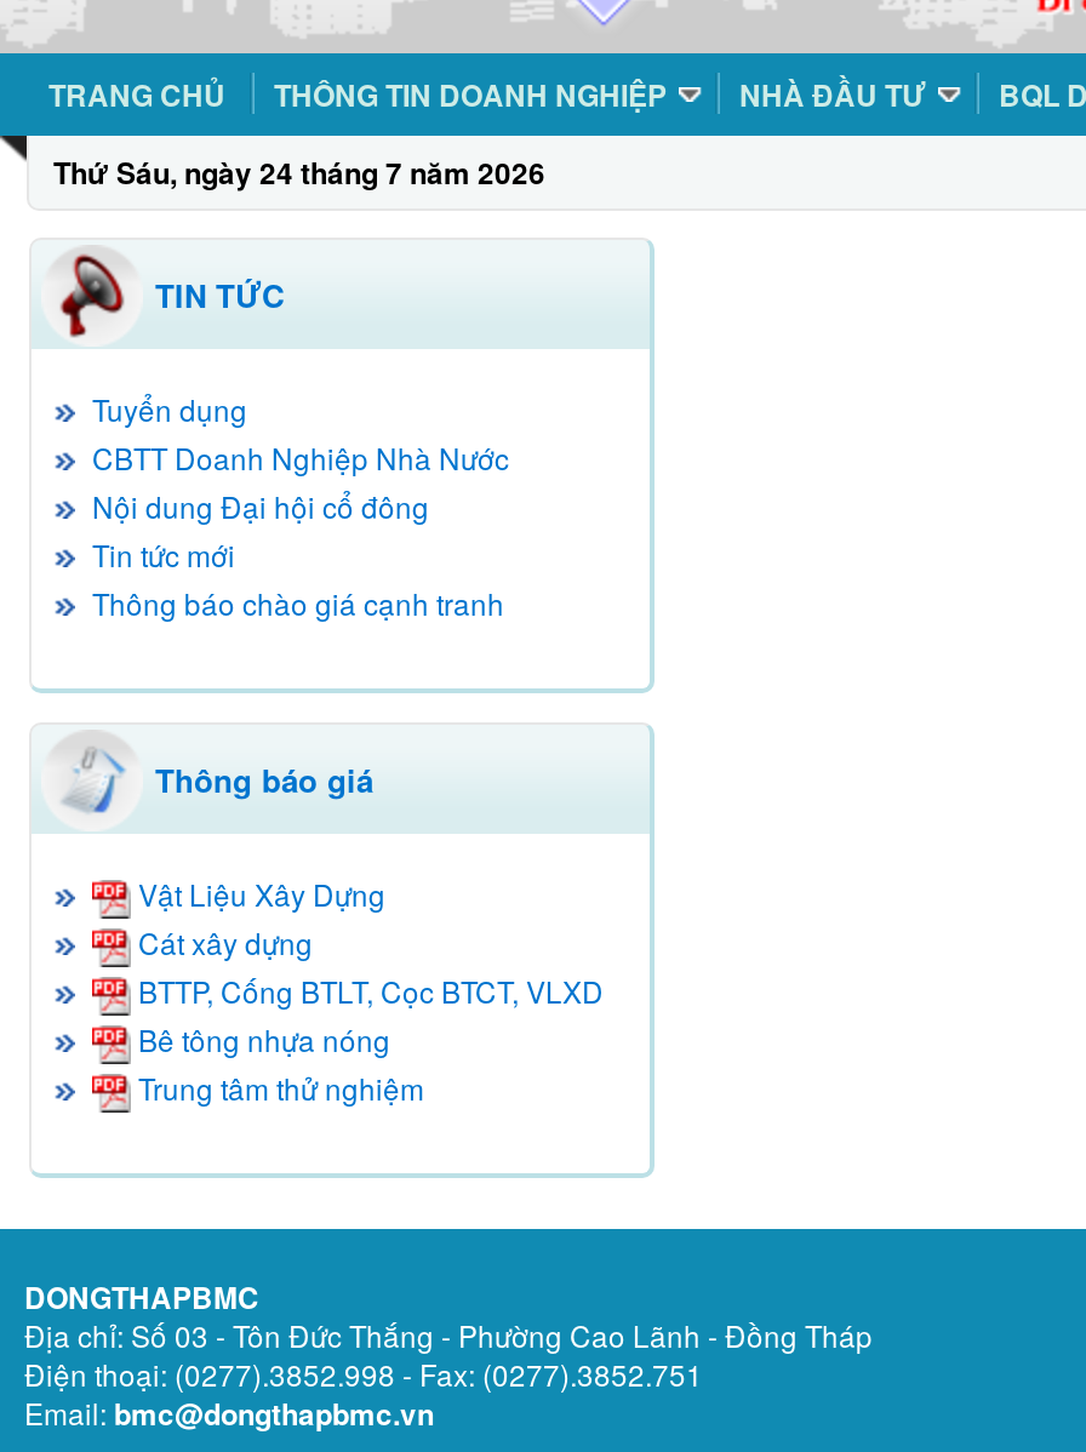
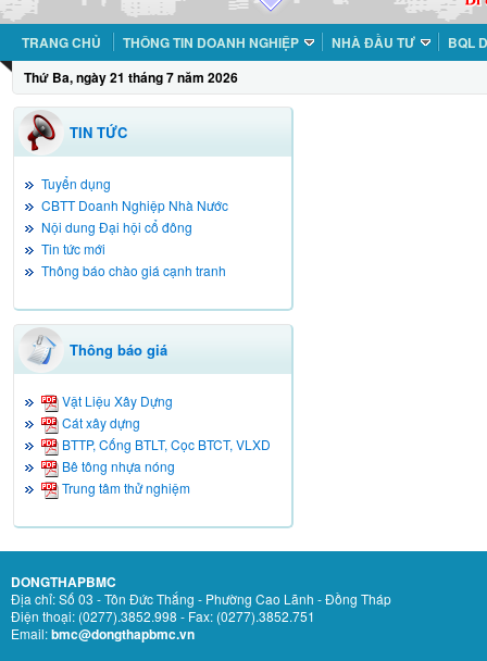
- Thứ Sáu, ngày 24 tháng 7 năm 2026
+ Thứ Ba, ngày 21 tháng 7 năm 2026
